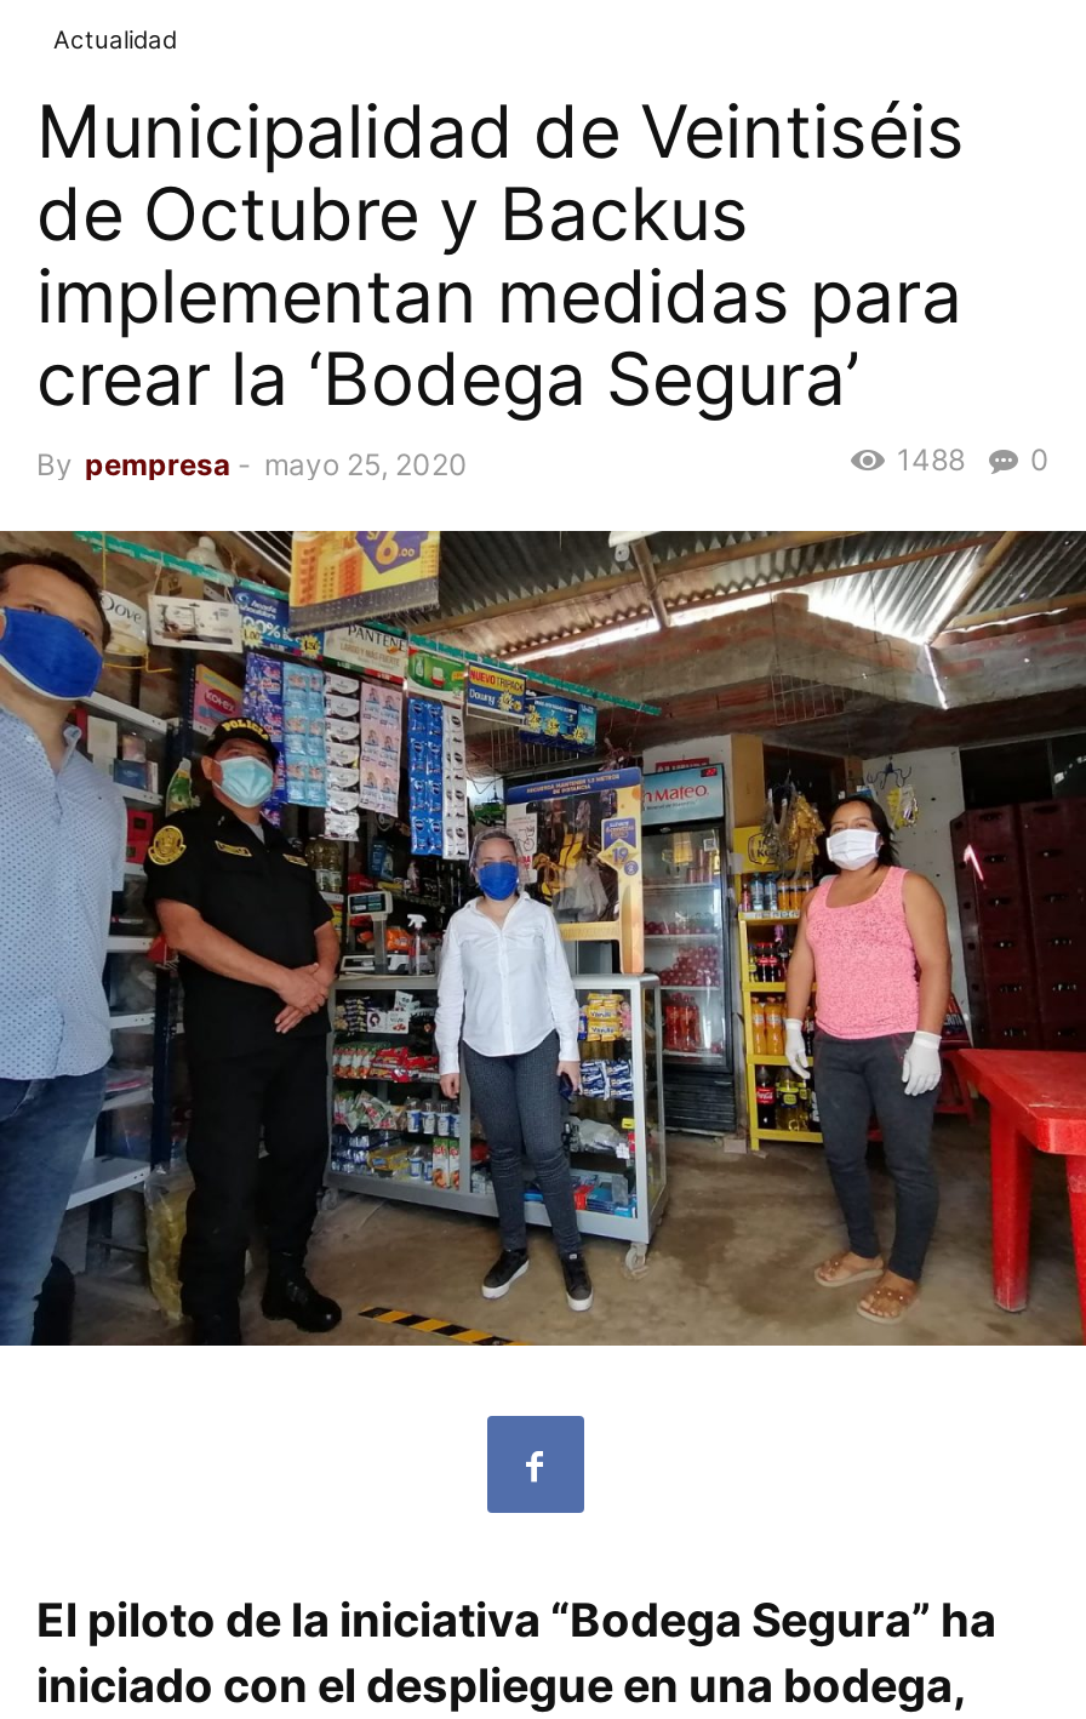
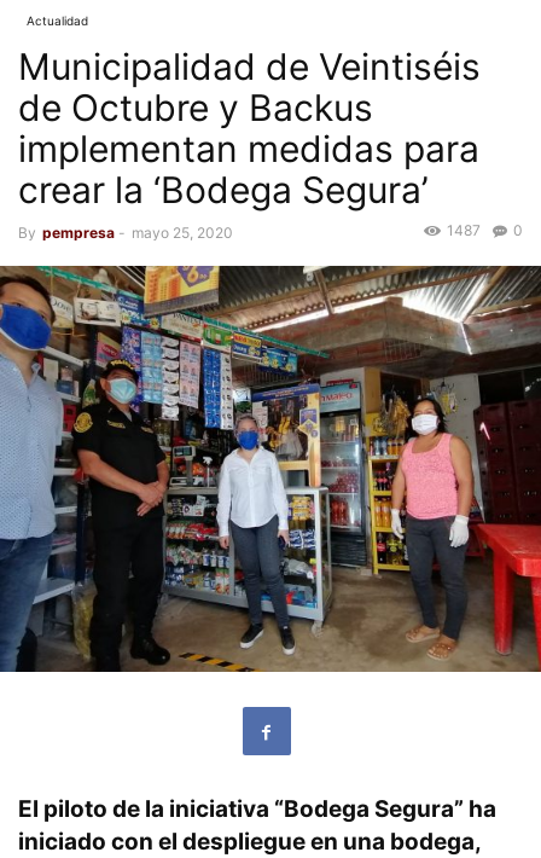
- 1488 0
+ 1487 0
